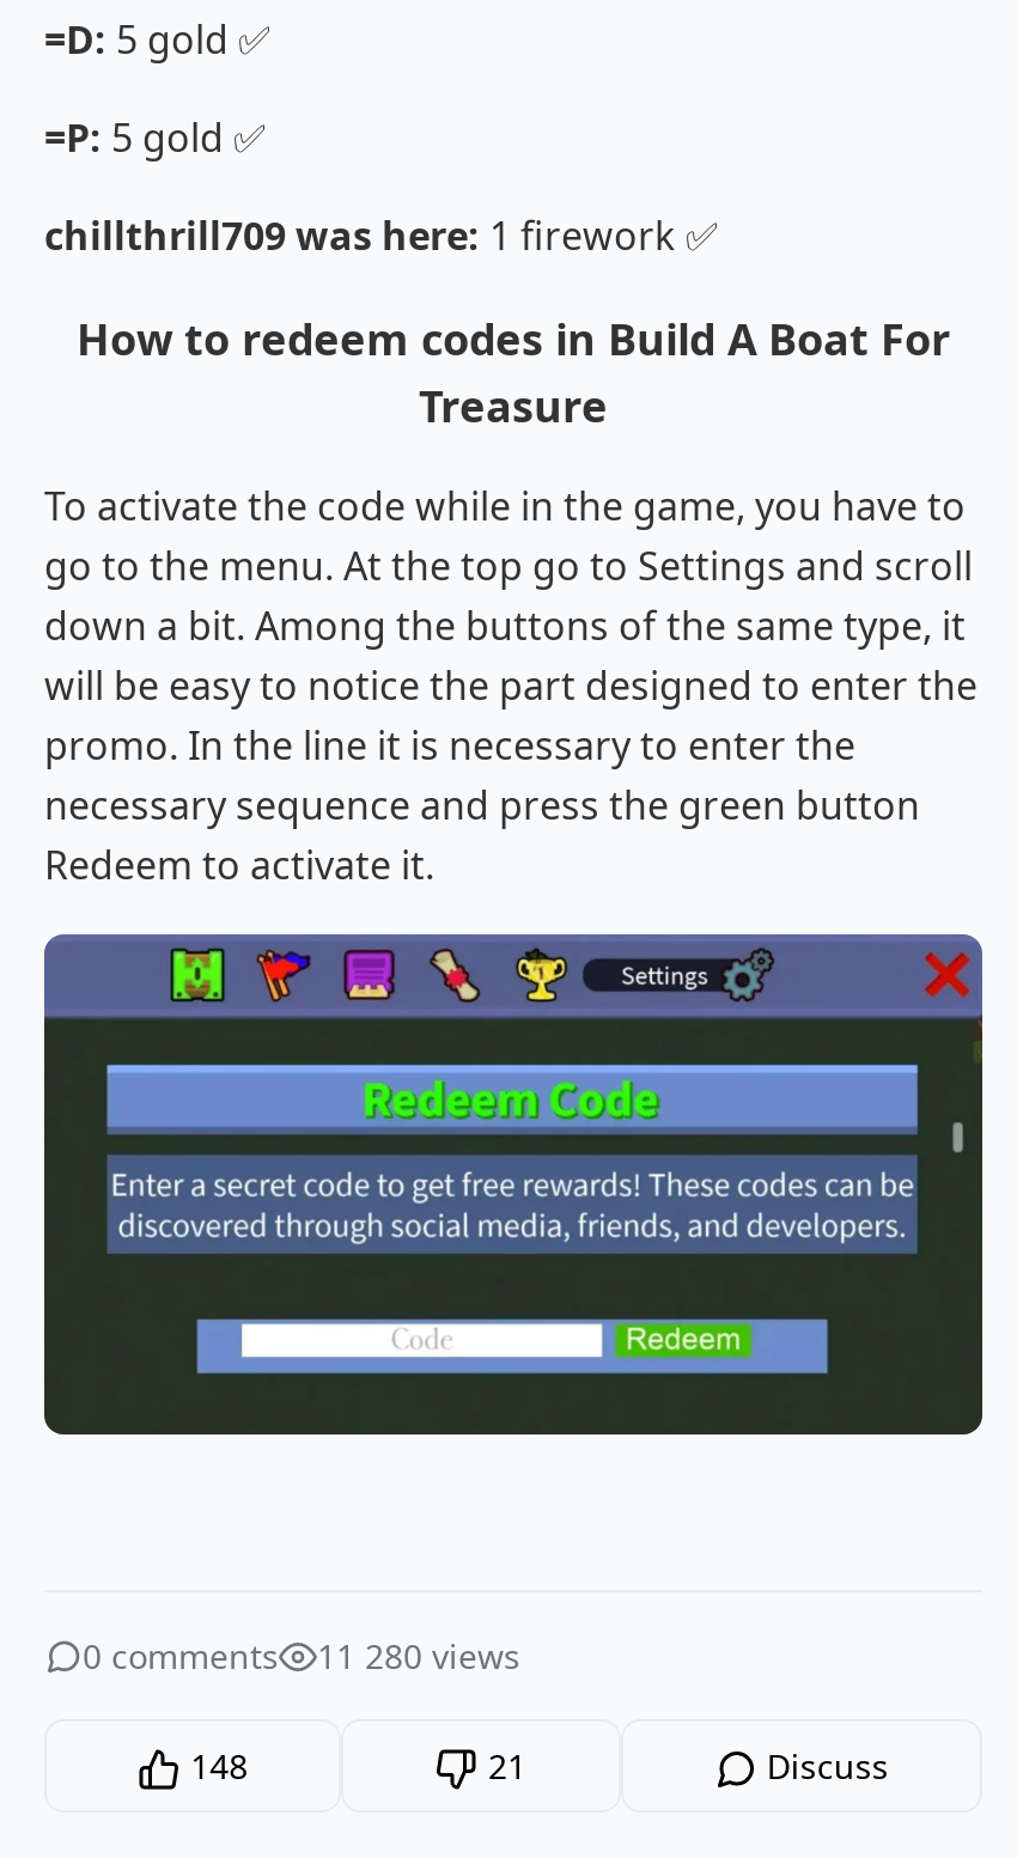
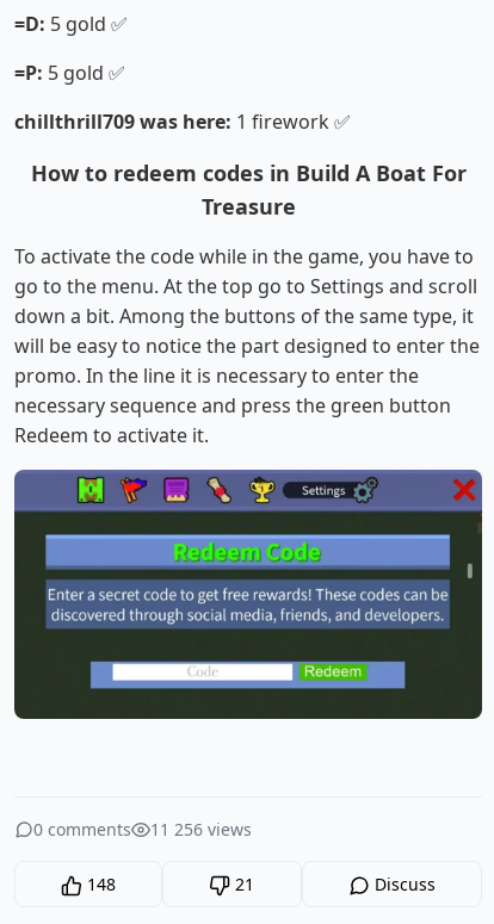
- 0 comments 11 280 views
+ 0 comments 11 256 views
